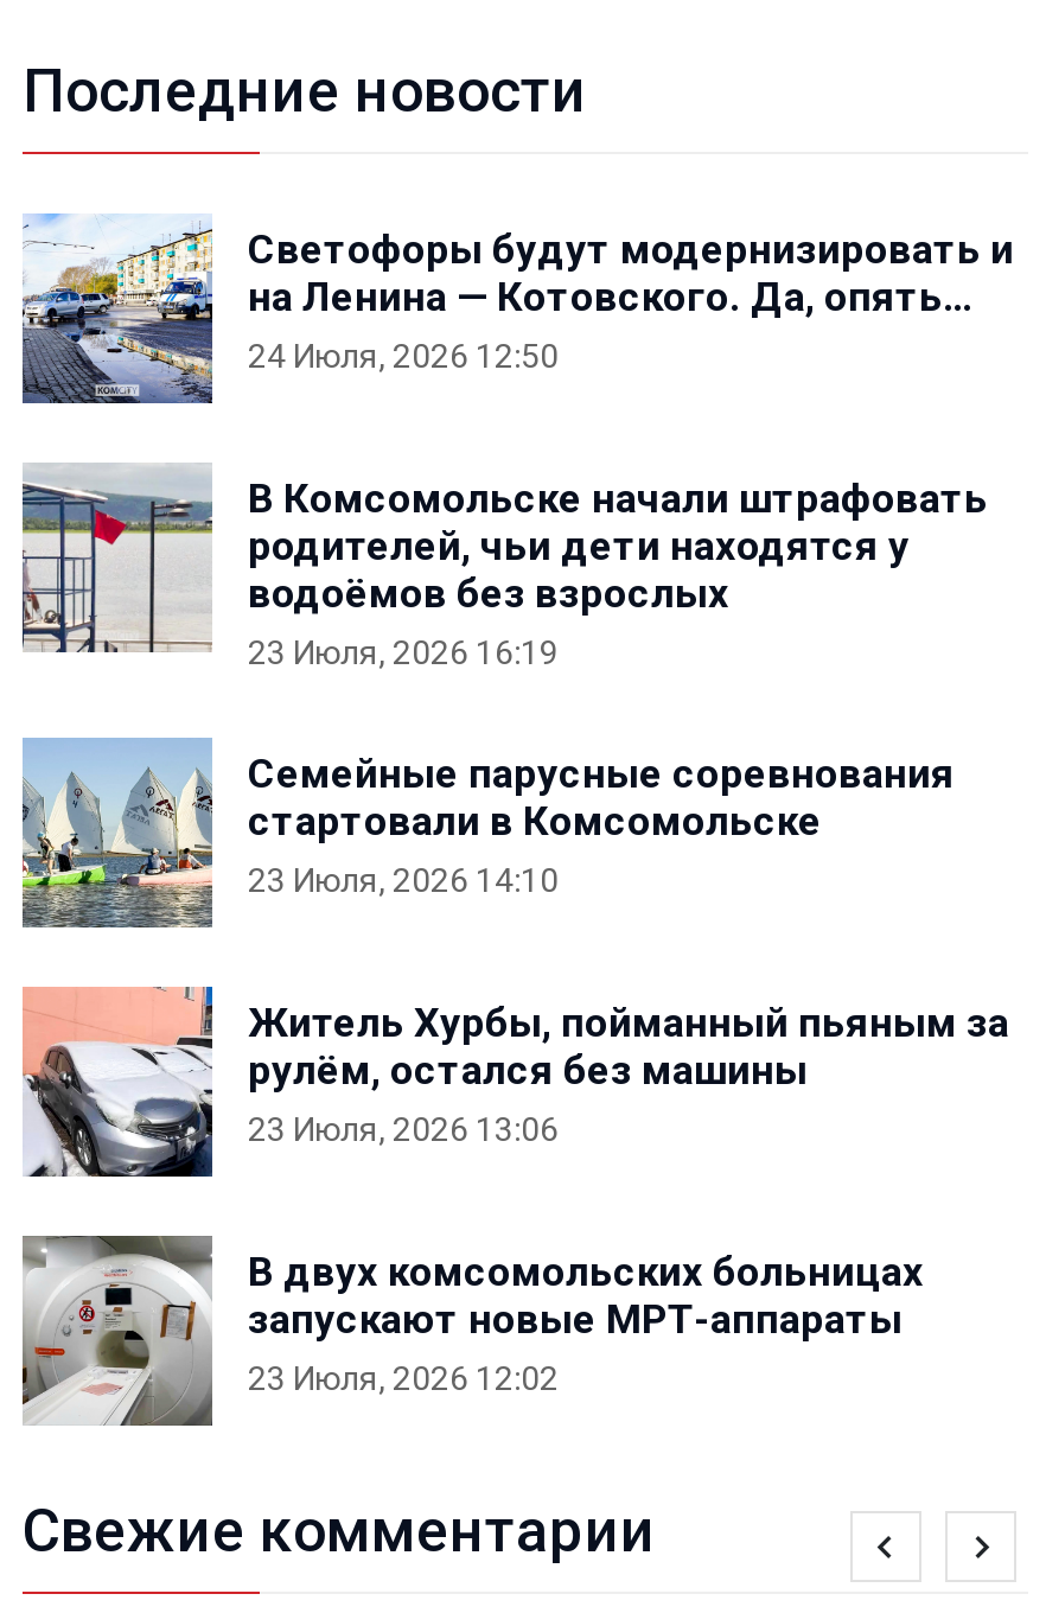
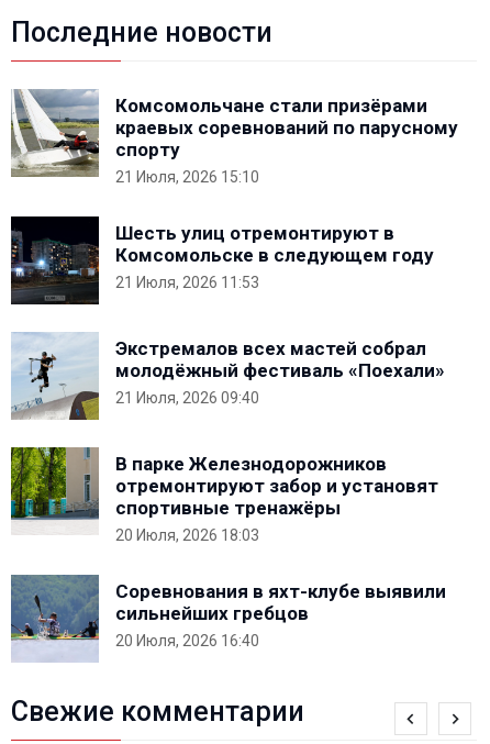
- [image]
- Светофоры будут модернизировать и
- на Ленина — Котовского. Да, опять…
- 24 Июля, 2026 12:50
+ [image]
+ Комсомольчане стали призёрами
+ краевых соревнований по парусному
+ спорту
+ 21 Июля, 2026 15:10

- [image]
- В Комсомольске начали штрафовать
- родителей, чьи дети находятся у
- водоёмов без взрослых
- 23 Июля, 2026 16:19
+ [image]
+ Шесть улиц отремонтируют в
+ Комсомольске в следующем году
+ 21 Июля, 2026 11:53

- [image]
- Семейные парусные соревнования
- стартовали в Комсомольске
- 23 Июля, 2026 14:10
+ [image]
+ Экстремалов всех мастей собрал
+ молодёжный фестиваль «Поехали»
+ 21 Июля, 2026 09:40

- [image]
- Житель Хурбы, пойманный пьяным за
- рулём, остался без машины
- 23 Июля, 2026 13:06
+ [image]
+ В парке Железнодорожников
+ отремонтируют забор и установят
+ спортивные тренажёры
+ 20 Июля, 2026 18:03

- [image]
- В двух комсомольских больницах
- запускают новые МРТ-аппараты
- 23 Июля, 2026 12:02
+ [image]
+ Соревнования в яхт-клубе выявили
+ сильнейших гребцов
+ 20 Июля, 2026 16:40
